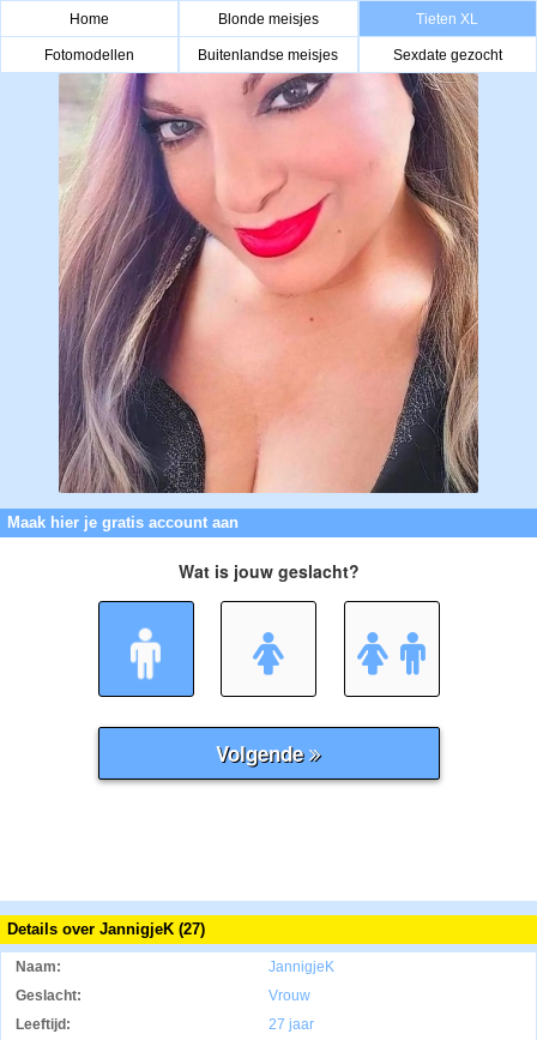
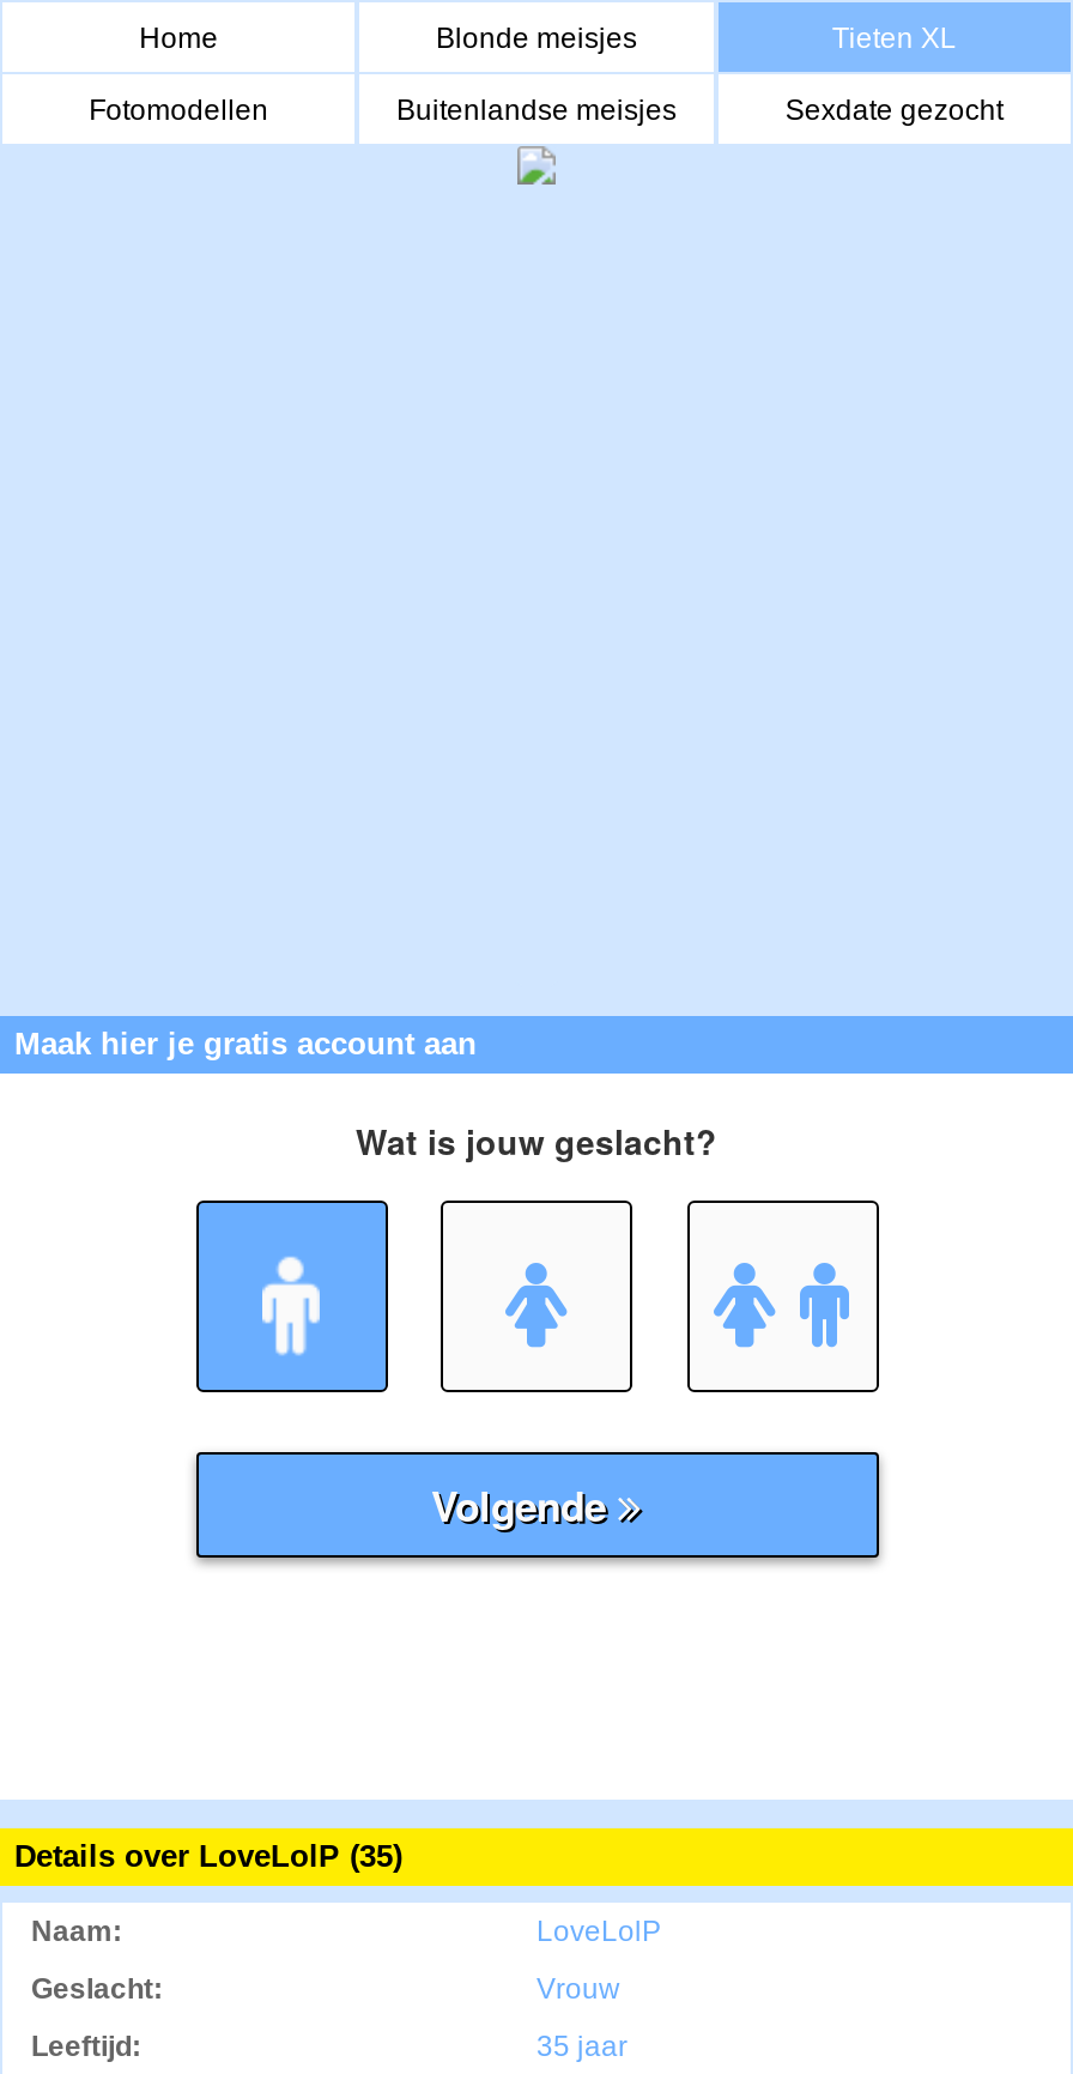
- [image]

- Details over JannigjeK (27)
+ Details over LoveLolP (35)

- JannigjeK
+ LoveLolP

- 27 jaar
+ 35 jaar
